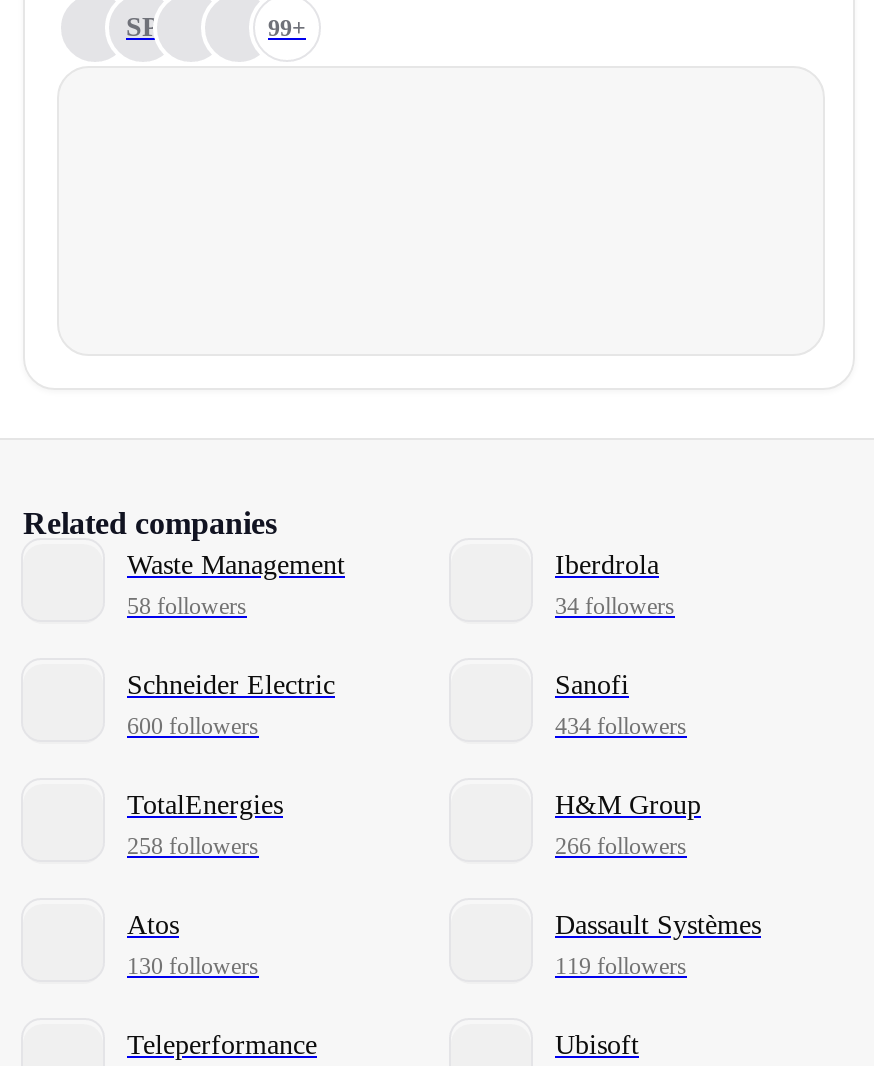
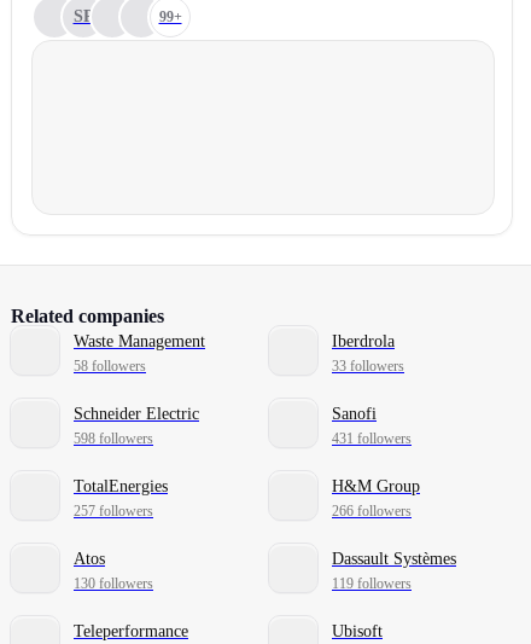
- 34 followers
+ 33 followers

- 600 followers
+ 598 followers

- 434 followers
+ 431 followers

- 258 followers
+ 257 followers
